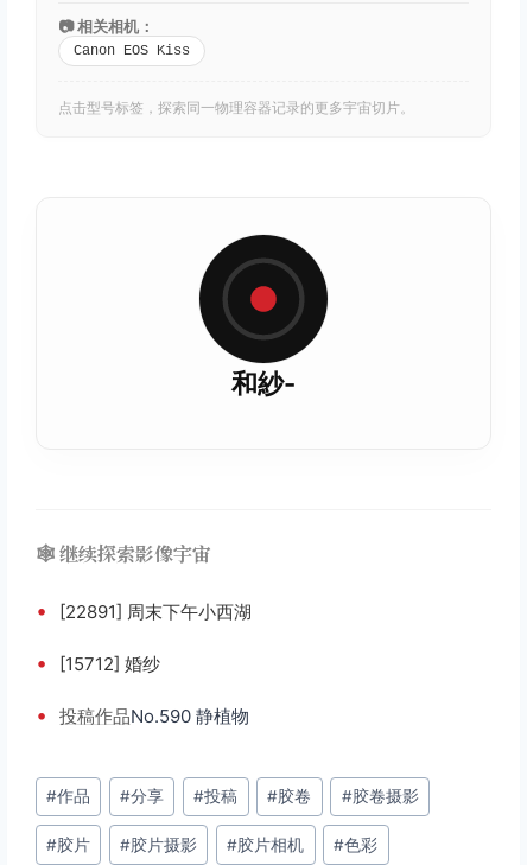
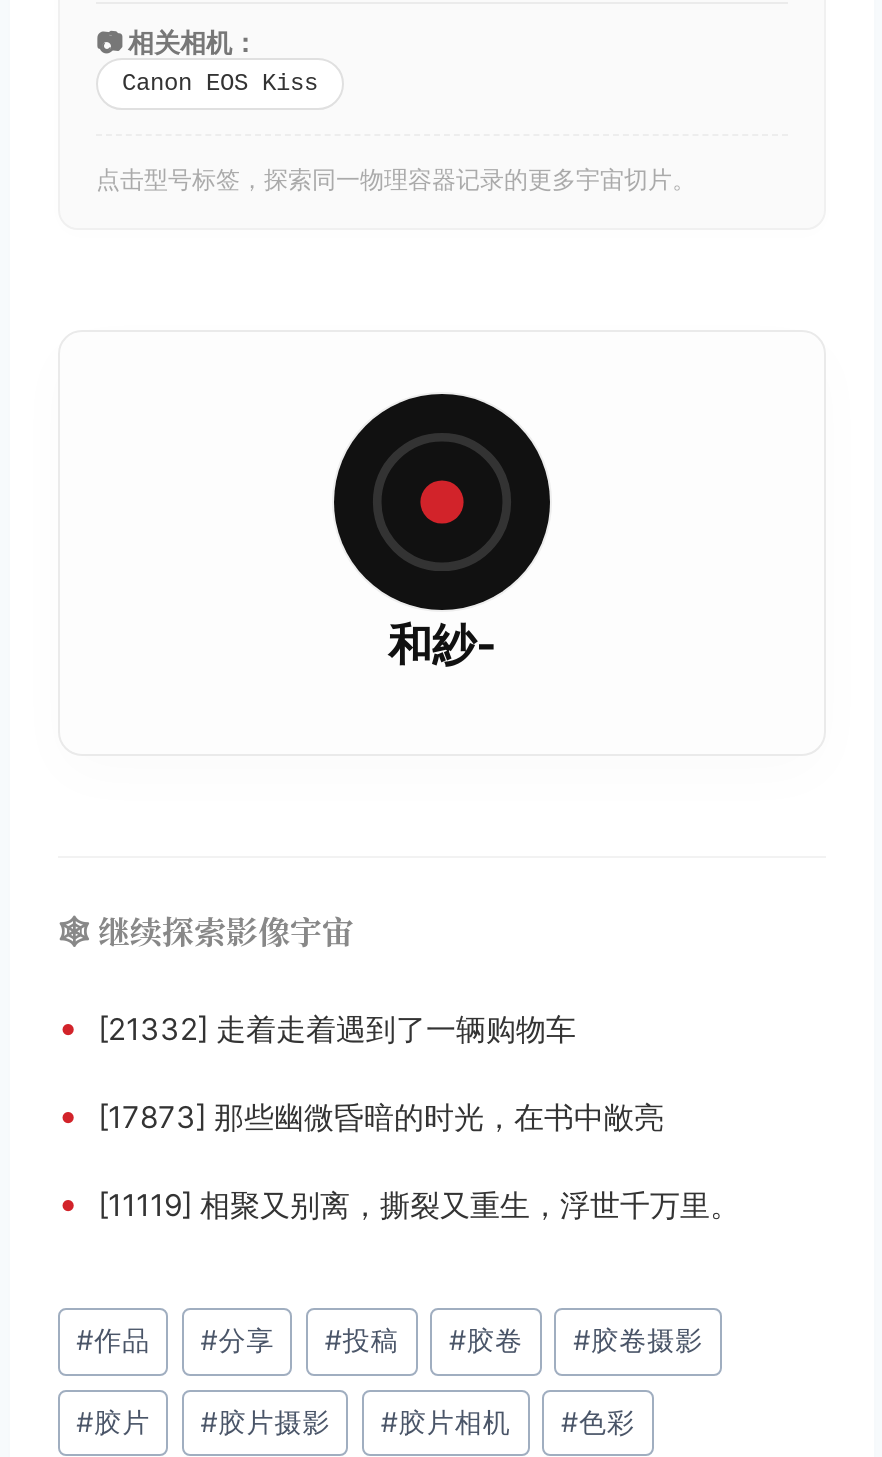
- • [22891] 周末下午小西湖
+ • [21332] 走着走着遇到了一辆购物车

- • [15712] 婚纱
+ • [17873] 那些幽微昏暗的时光，在书中敞亮

- • 投稿作品No.590 静植物
+ • [11119] 相聚又别离，撕裂又重生，浮世千万里。
